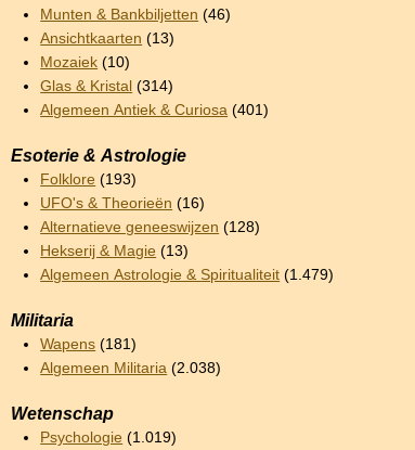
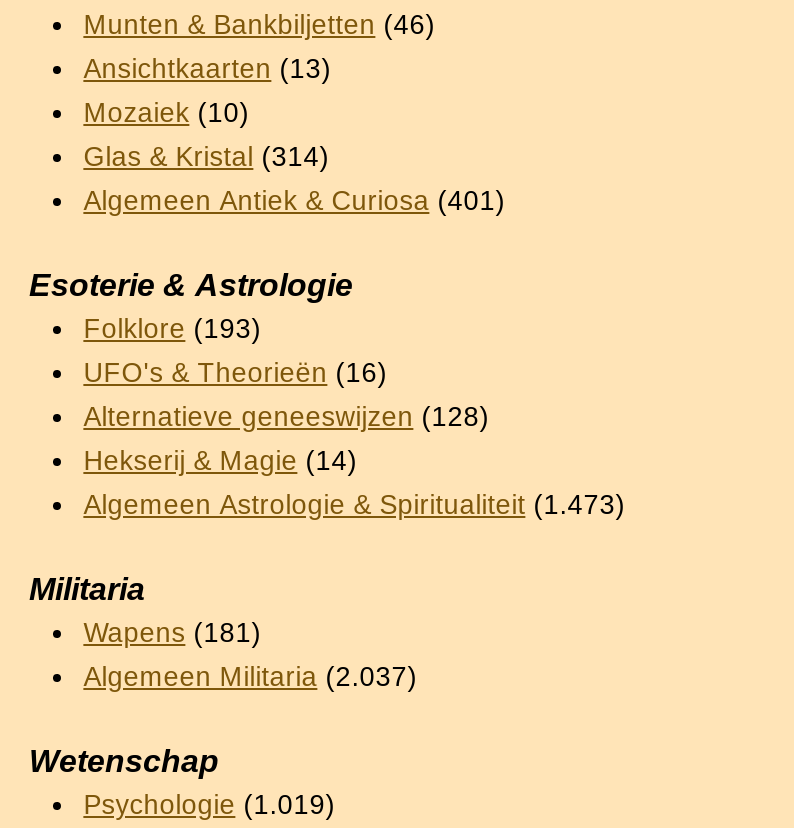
- Hekserij & Magie (13)
+ Hekserij & Magie (14)

- Algemeen Astrologie & Spiritualiteit (1.479)
+ Algemeen Astrologie & Spiritualiteit (1.473)

- Algemeen Militaria (2.038)
+ Algemeen Militaria (2.037)
